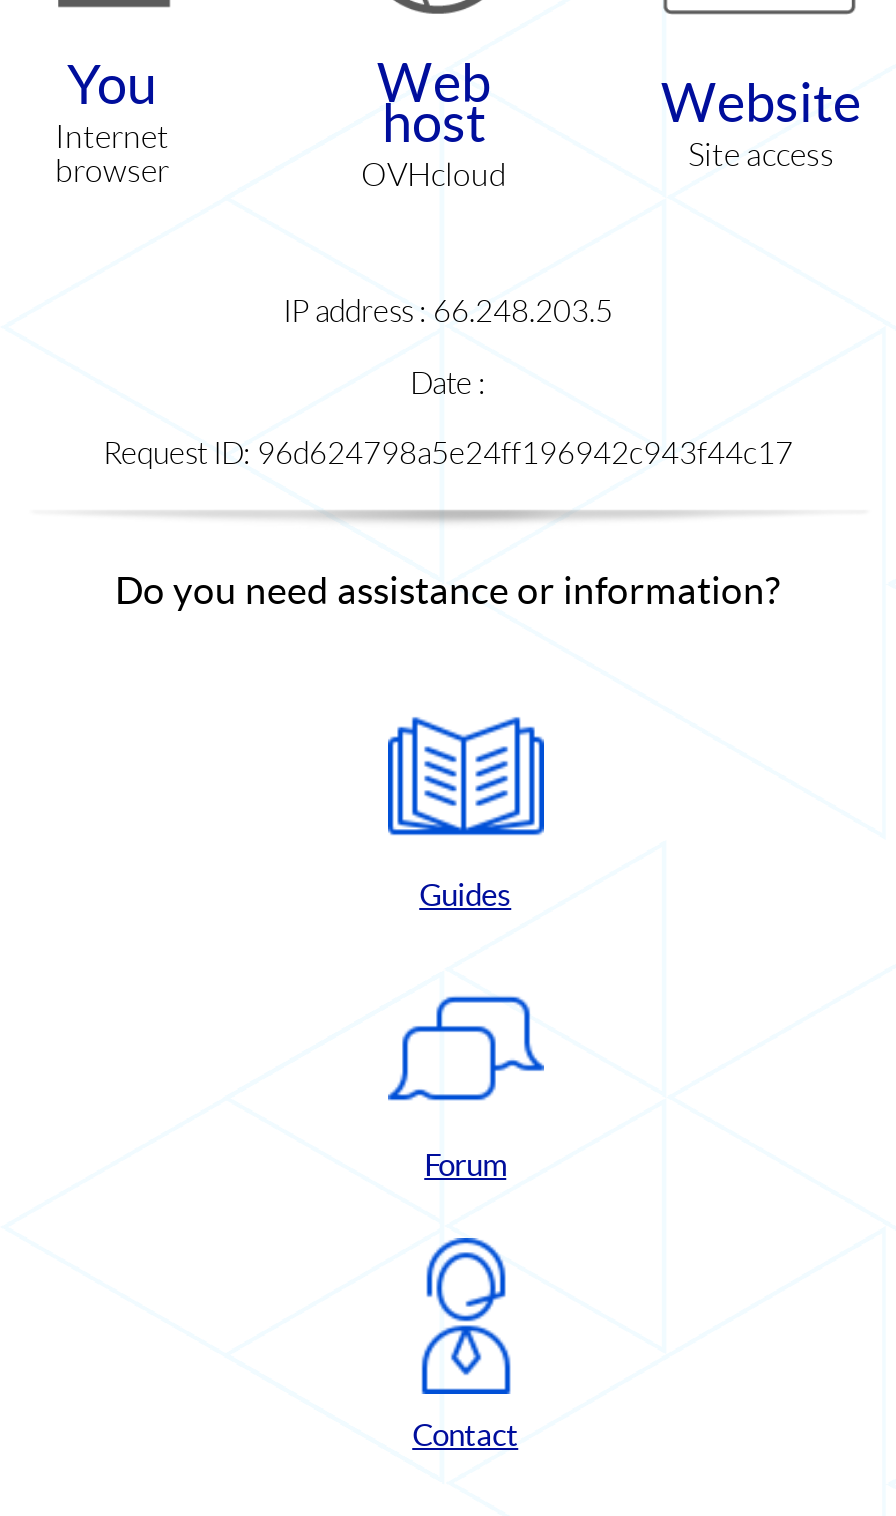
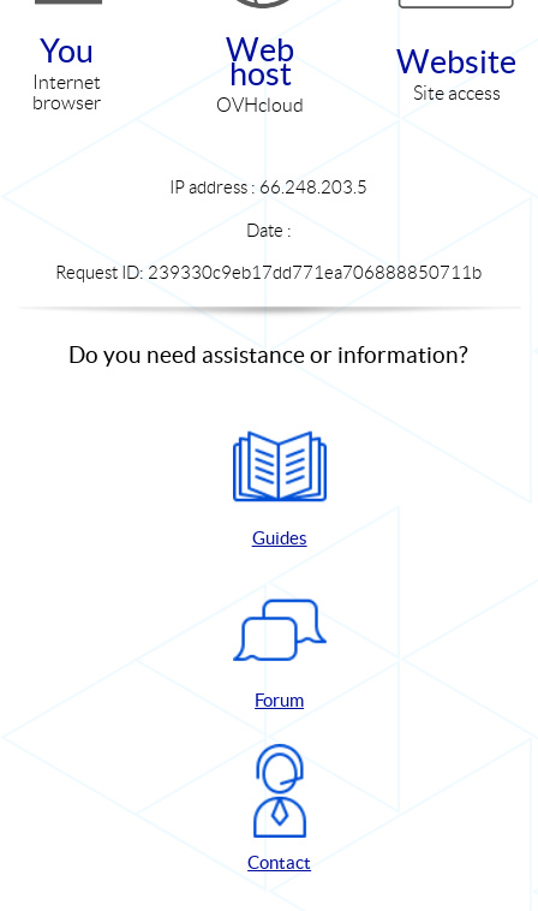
- Request ID: 96d624798a5e24ff196942c943f44c17
+ Request ID: 239330c9eb17dd771ea706888850711b
